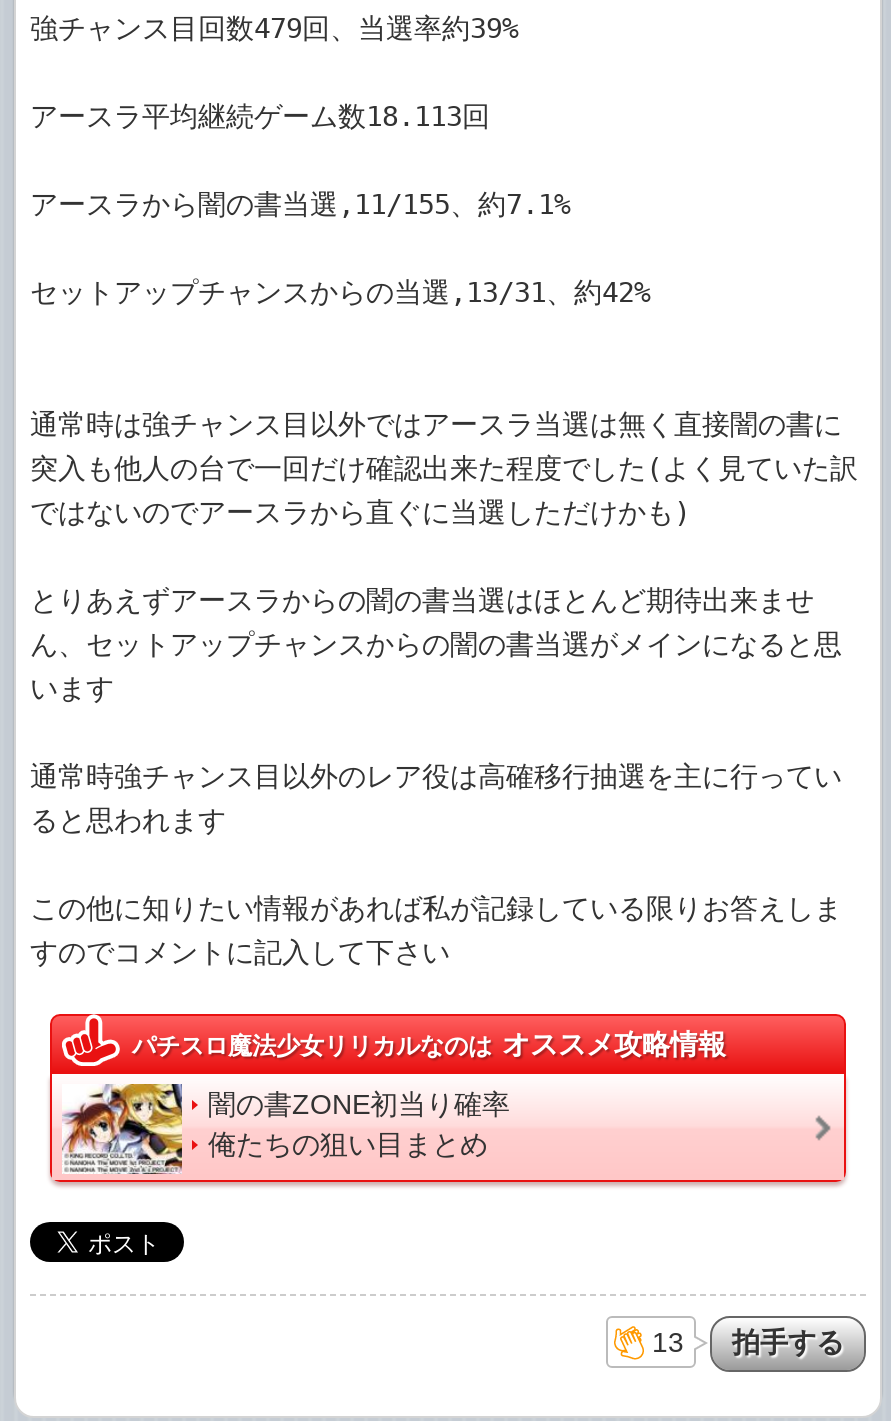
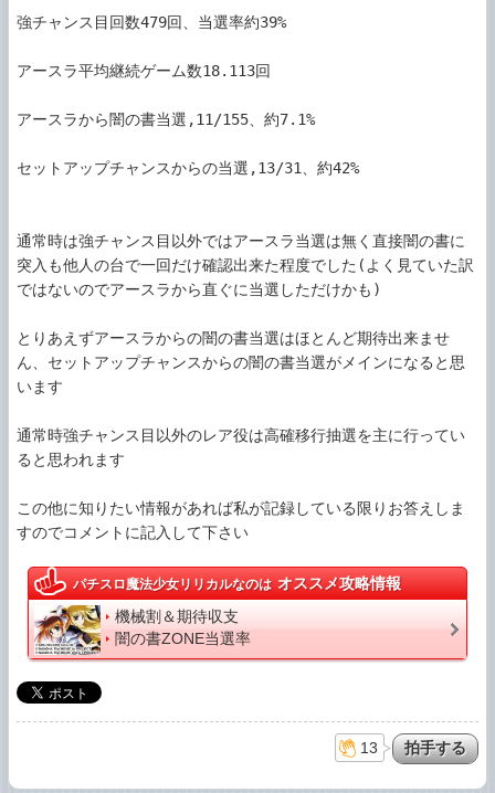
- 闇の書ZONE初当り確率
- 俺たちの狙い目まとめ
+ 機械割＆期待収支
+ 闇の書ZONE当選率
